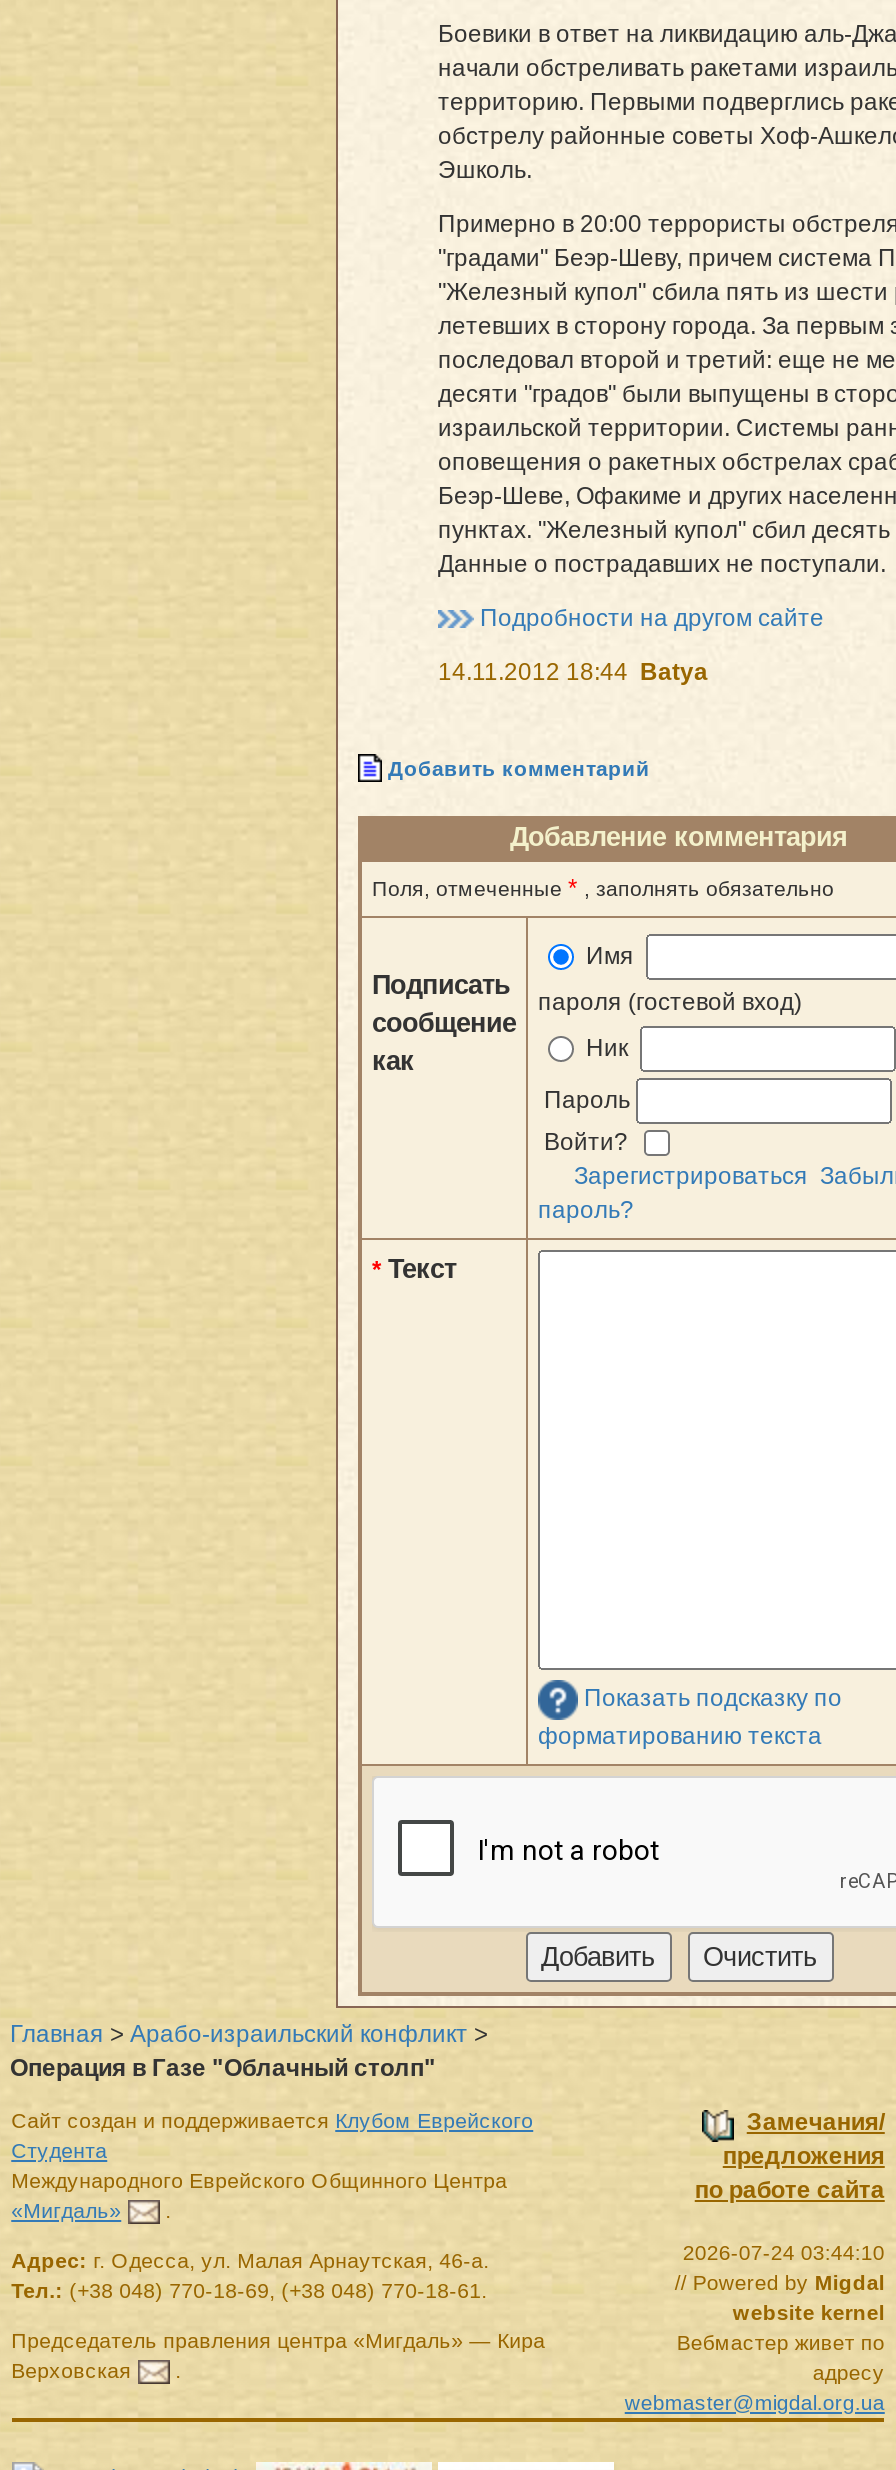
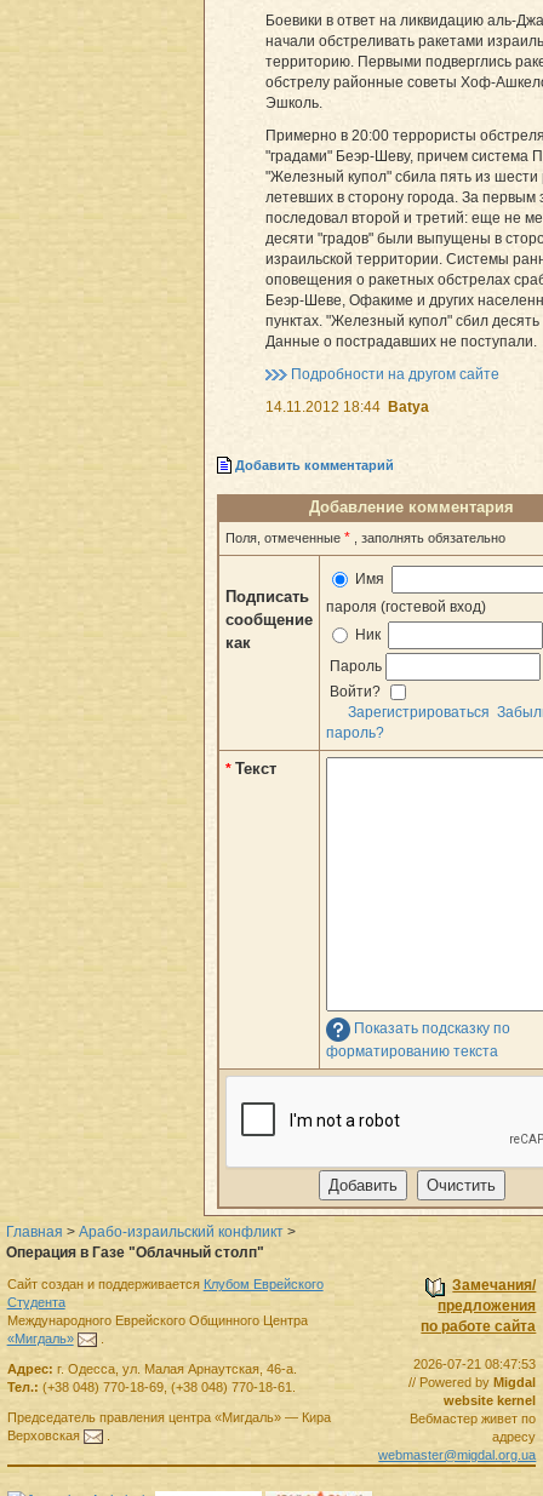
- 2026-07-24 03:44:10
+ 2026-07-21 08:47:53
